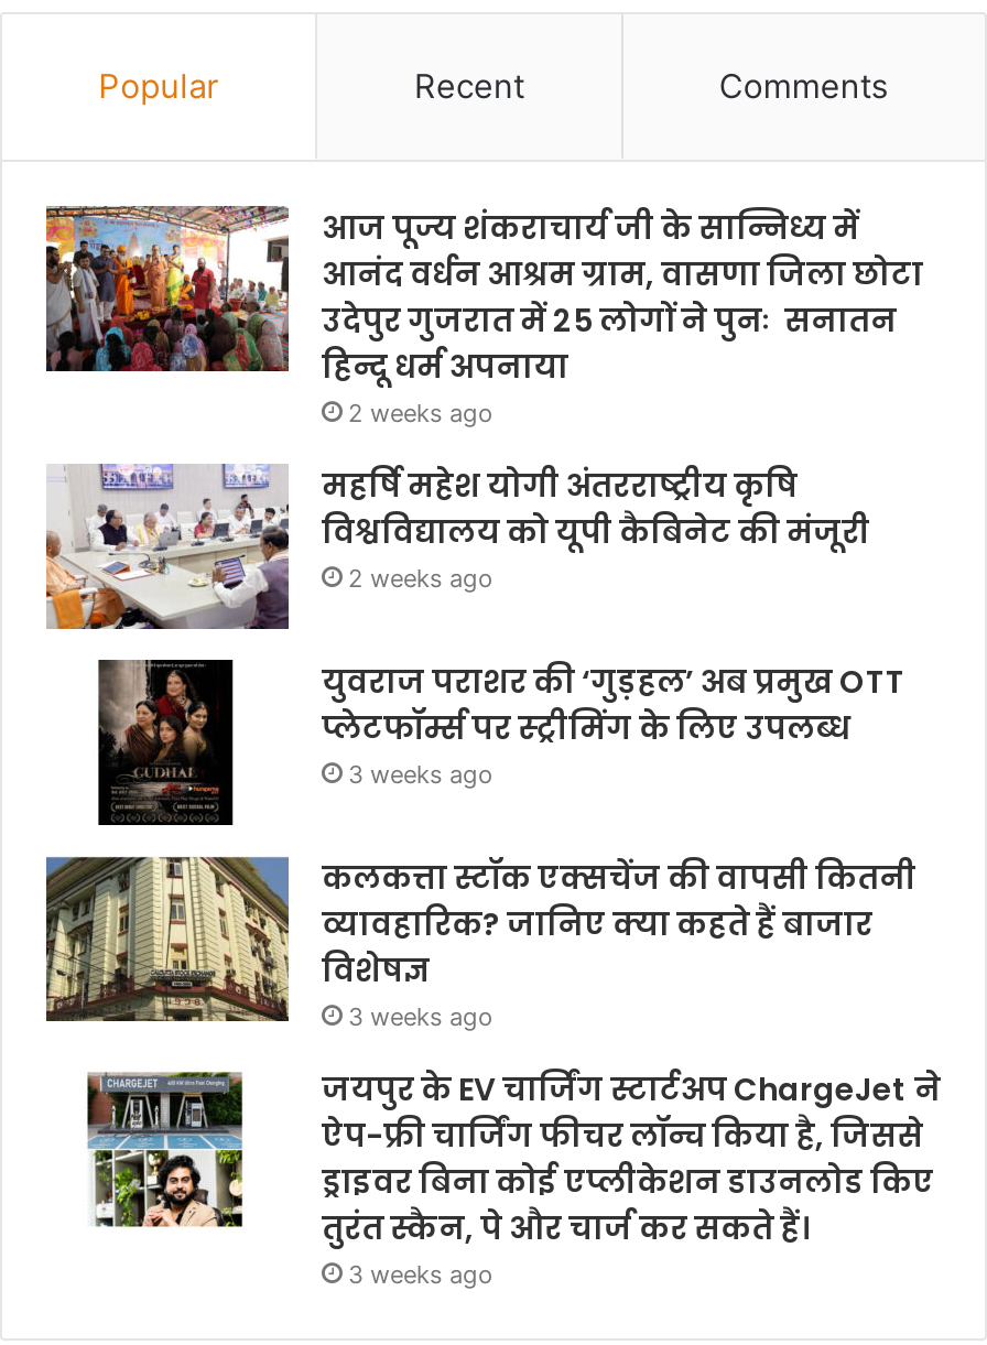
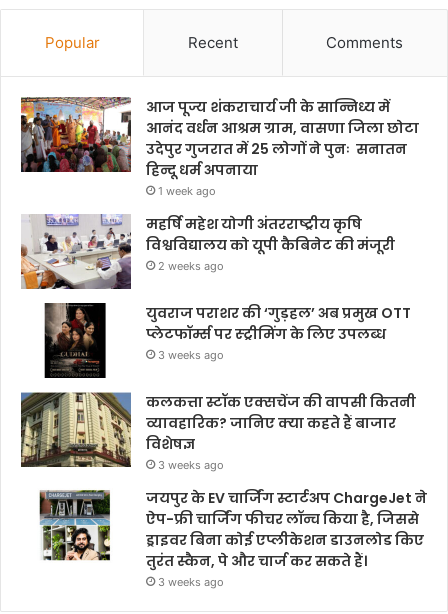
- 2 weeks ago
+ 1 week ago
